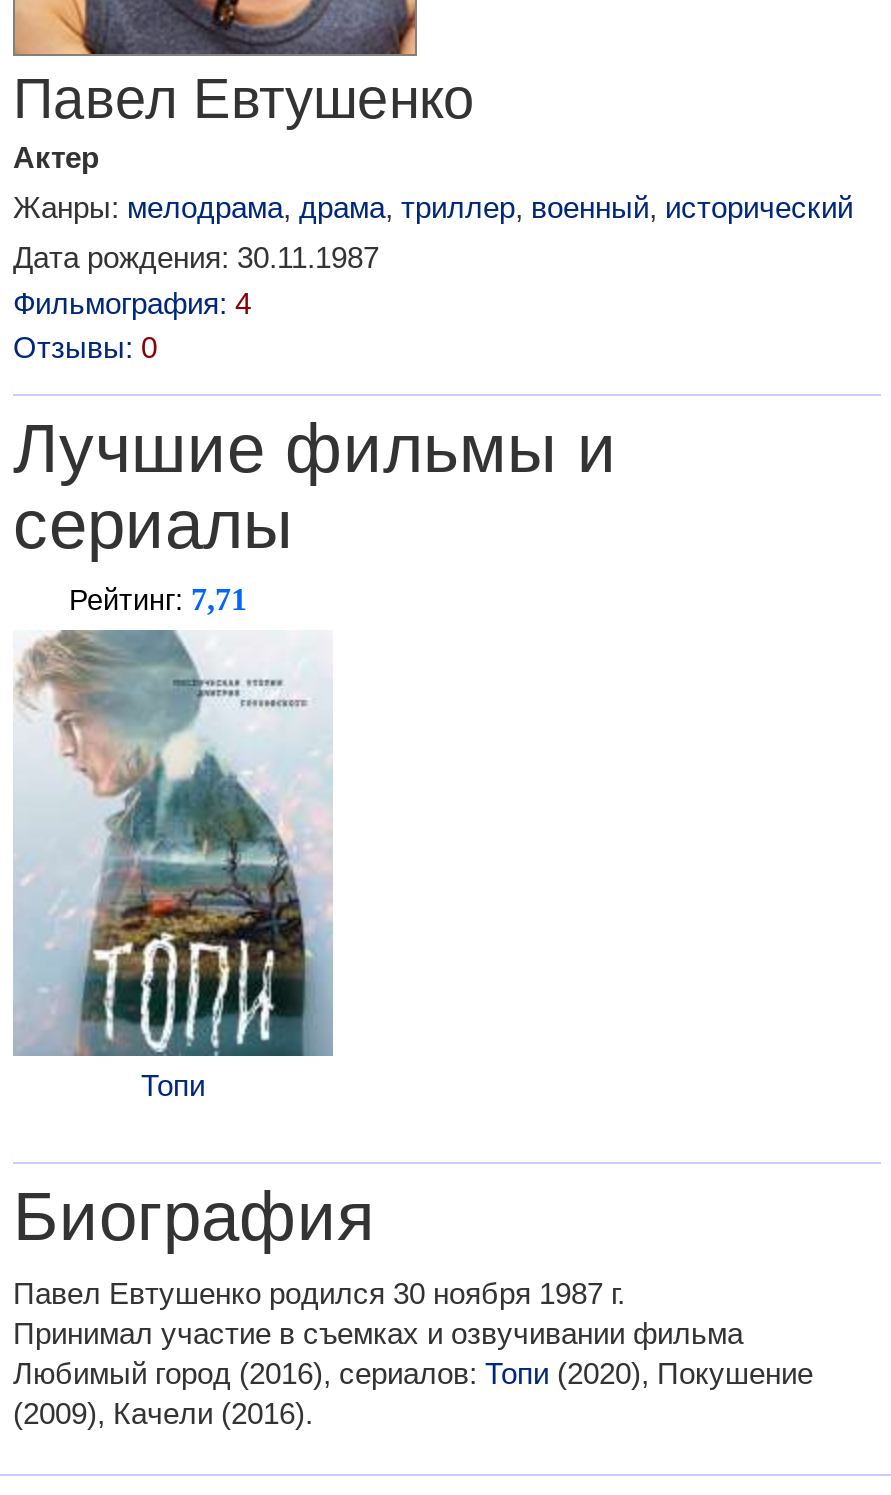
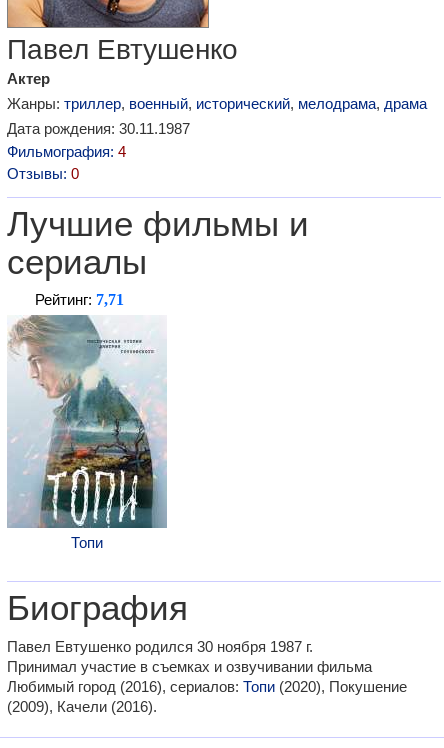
- Жанры: мелодрама, драма, триллер, военный, исторический
+ Жанры: триллер, военный, исторический, мелодрама, драма
